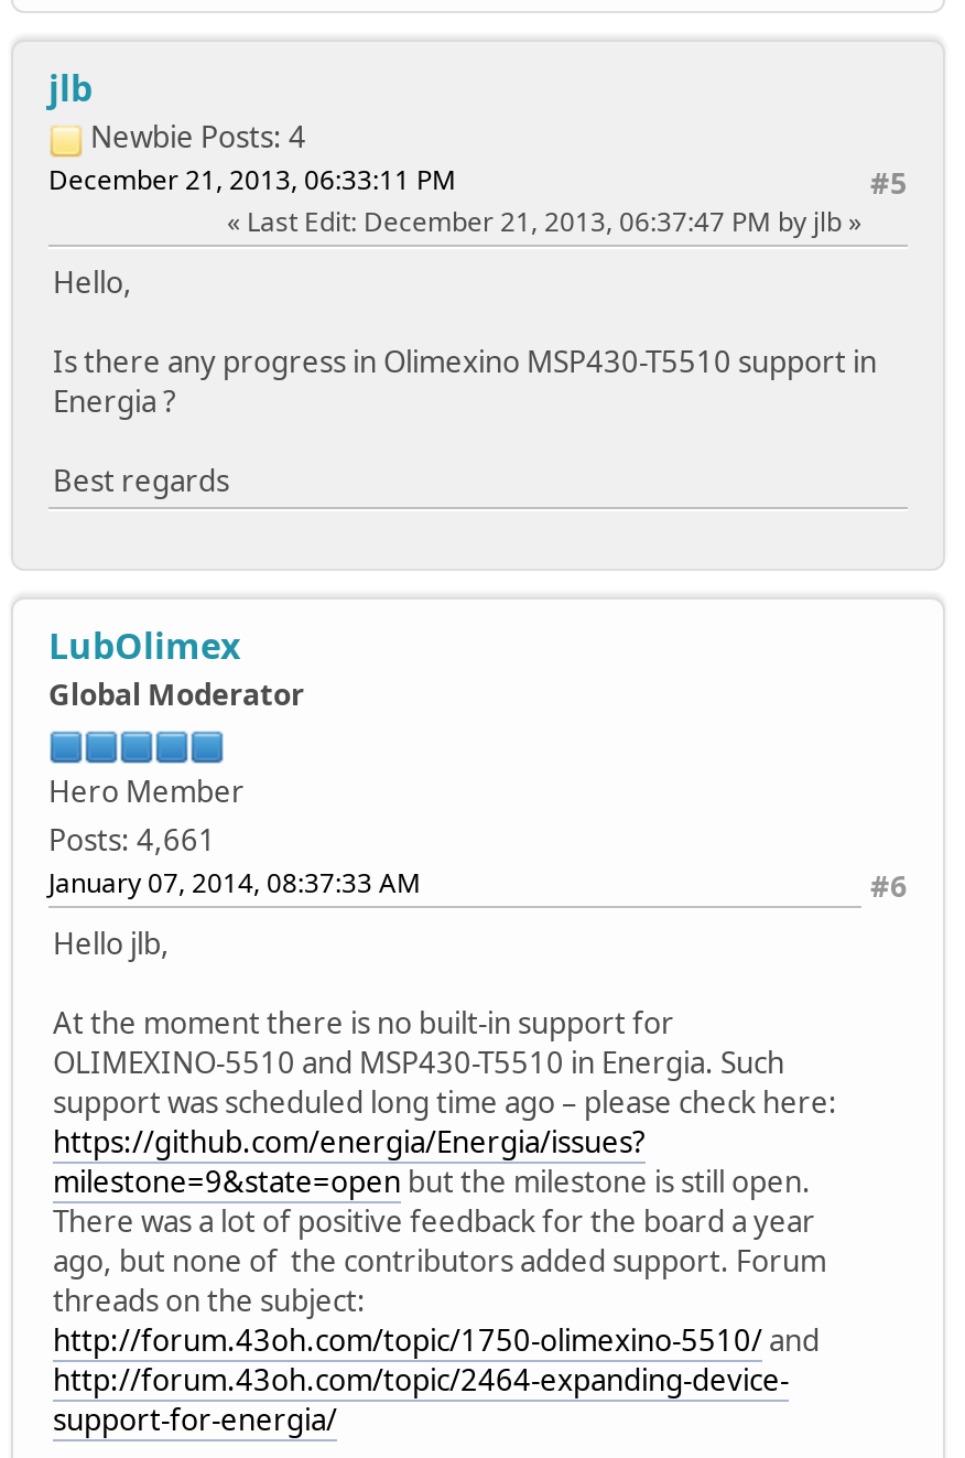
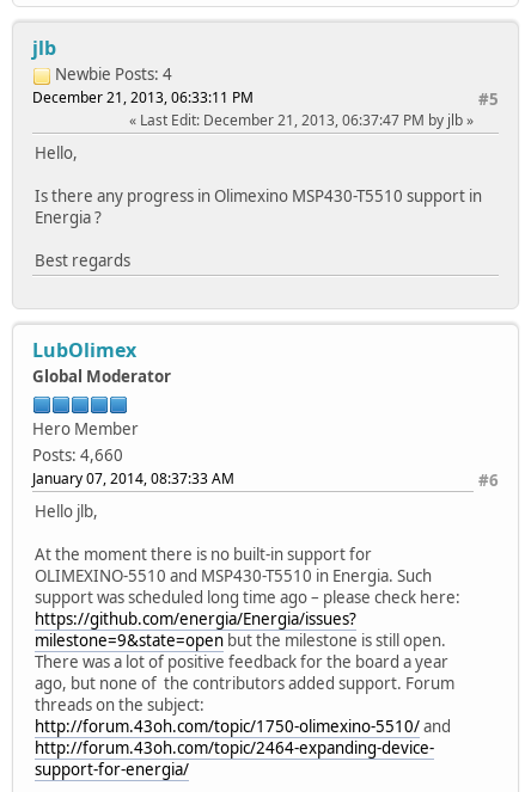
- Posts: 4,661
+ Posts: 4,660
